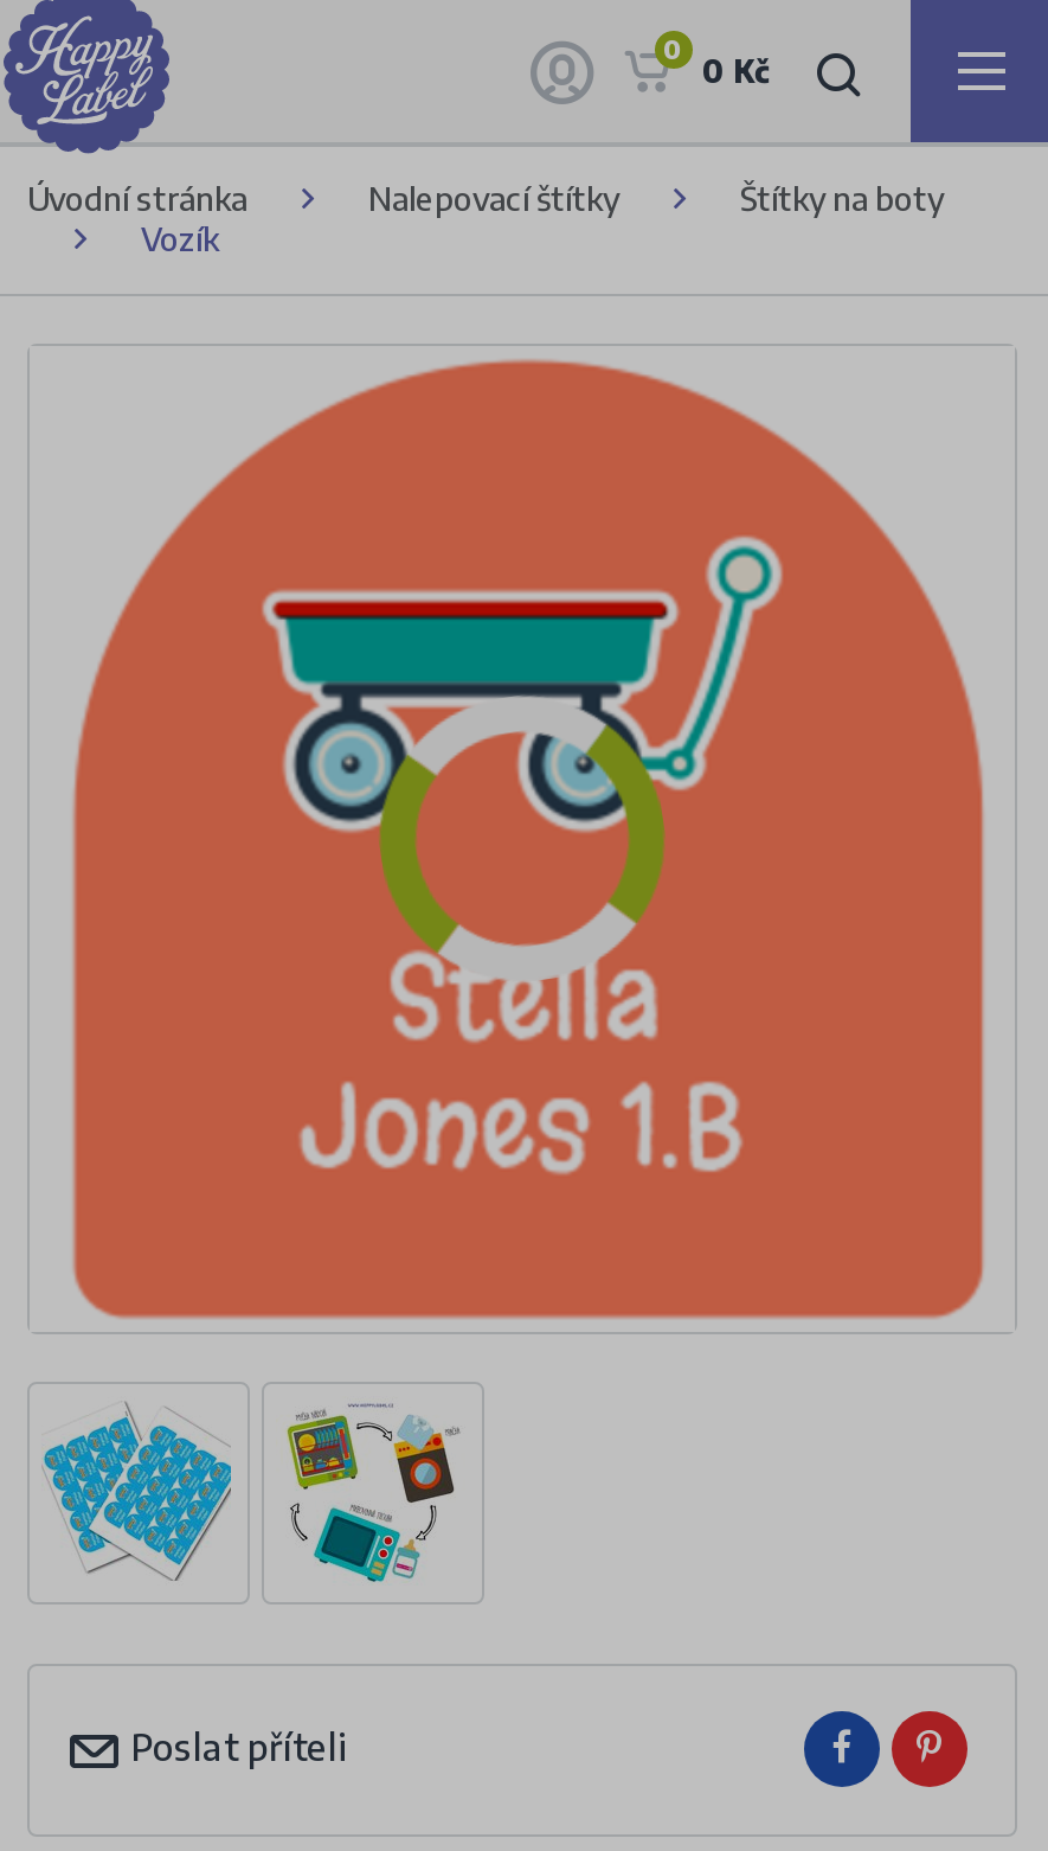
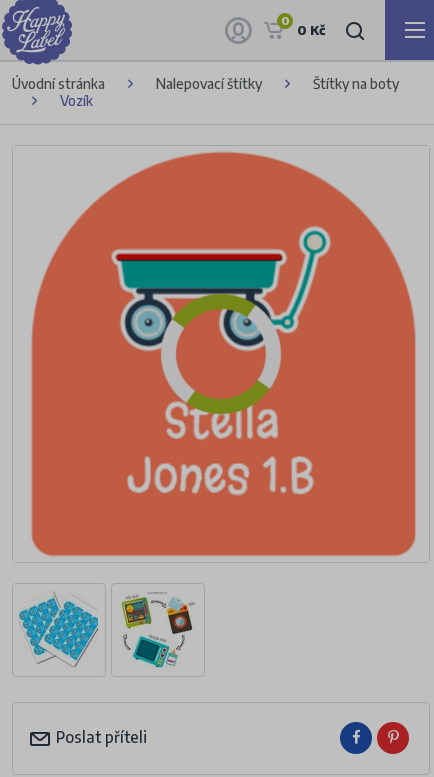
- [image]
+ [image]
